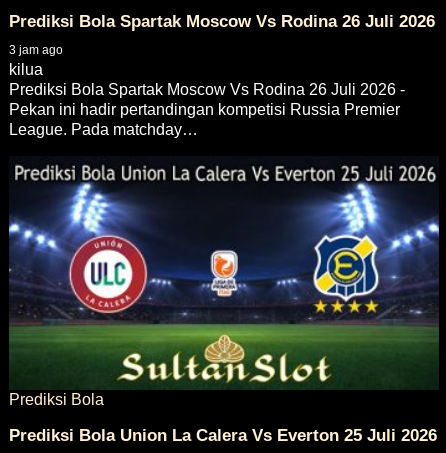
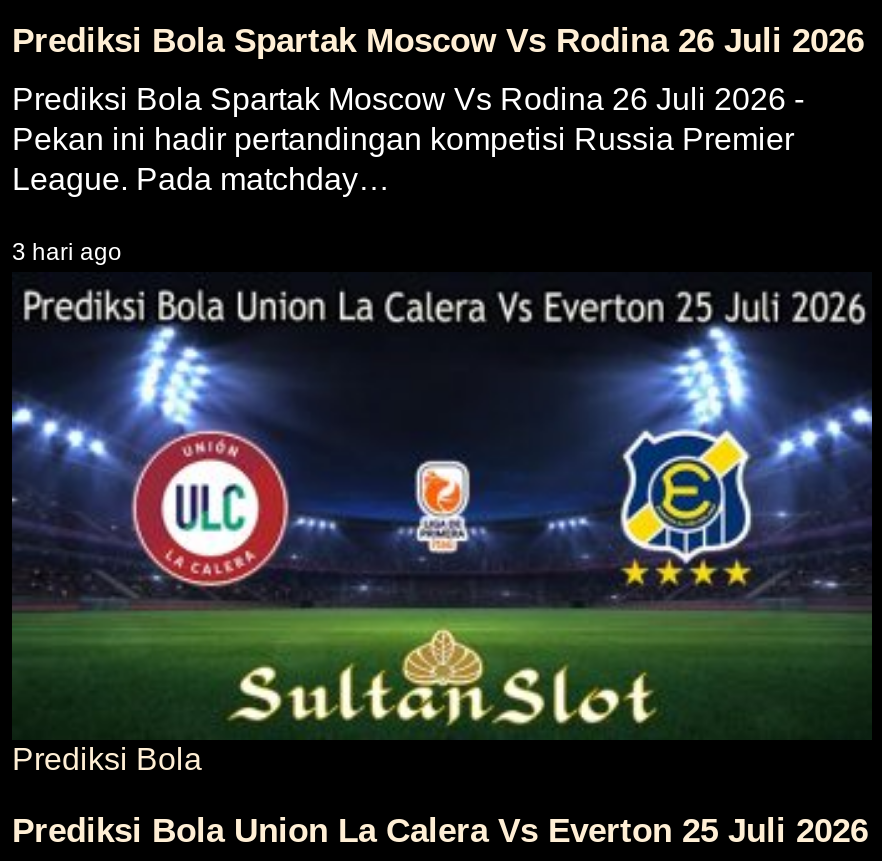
- 3 jam ago
- kilua

moved up: Prediksi Bola Spartak Moscow Vs Rodina 26 Juli 2026 - | Pekan ini hadir pertandingan kompetisi Russia Premier | League. Pada matchday…

+ 3 hari ago
